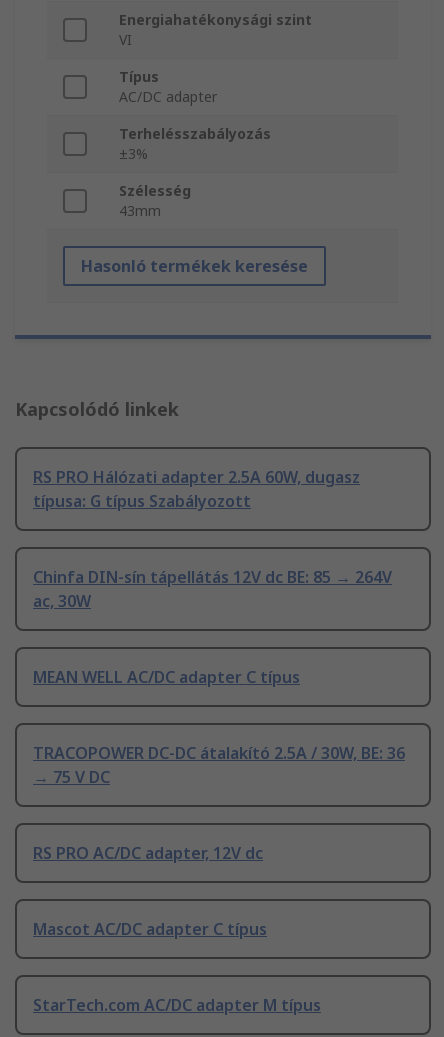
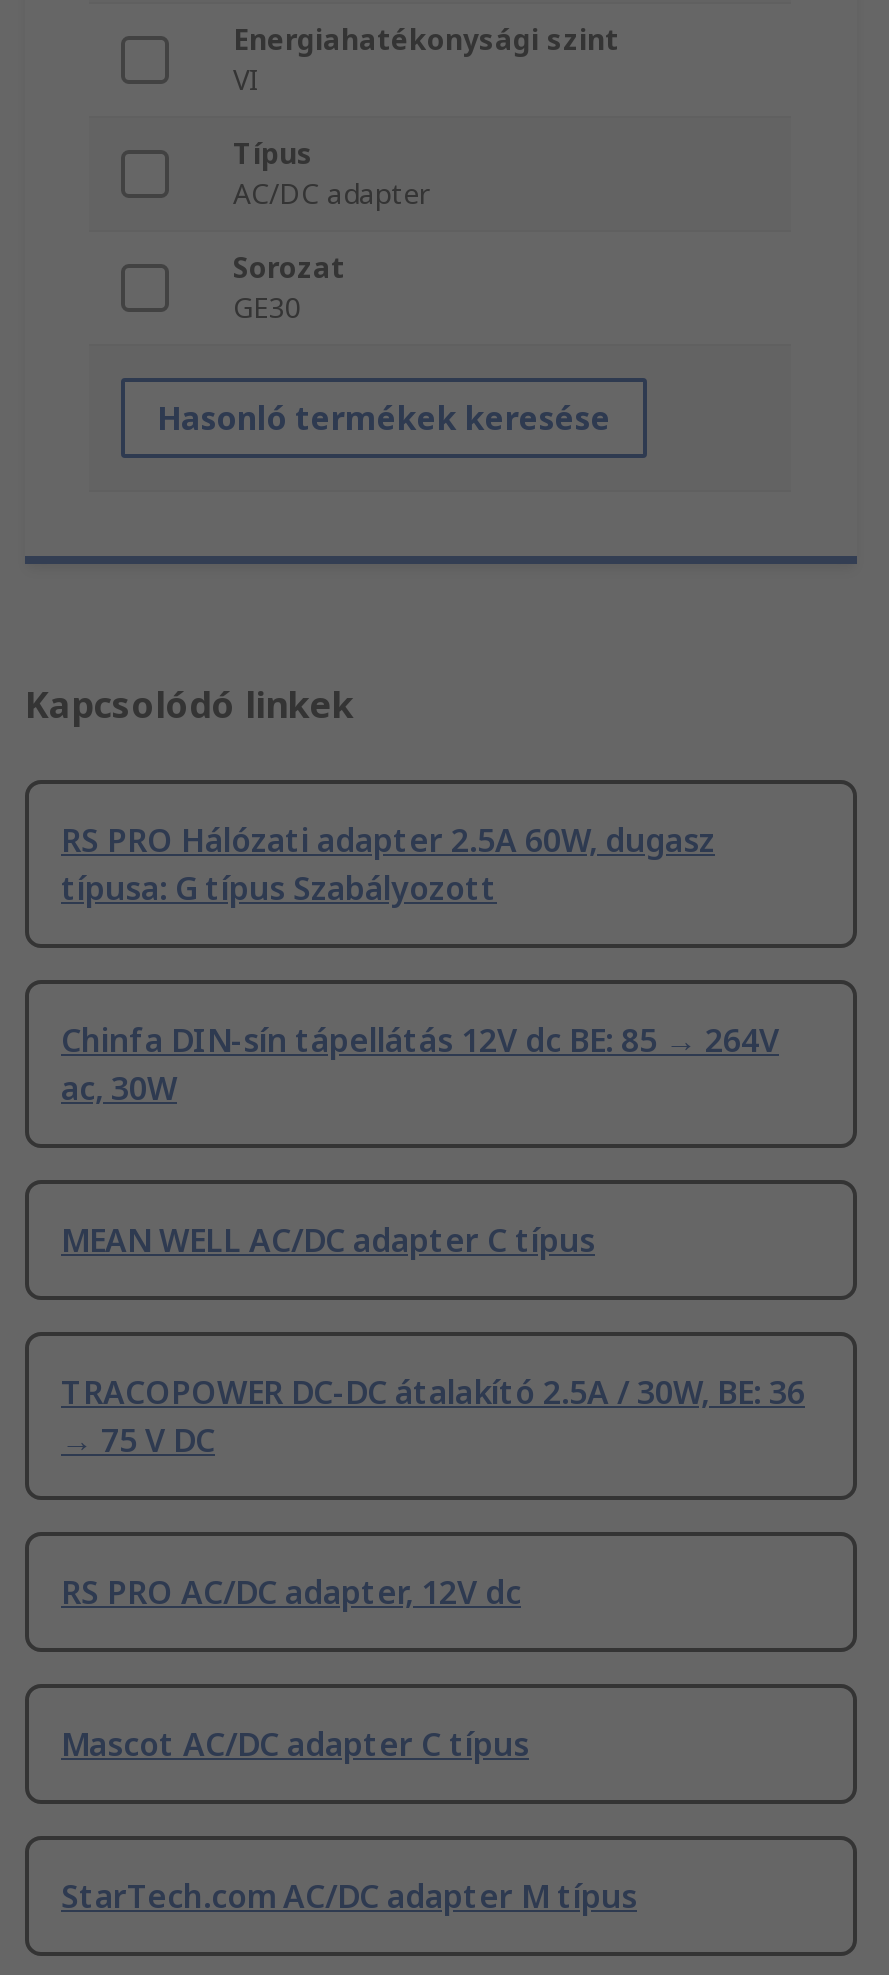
- Terhelésszabályozás
- ±3%
- Szélesség
- 43mm
+ Sorozat
+ GE30
